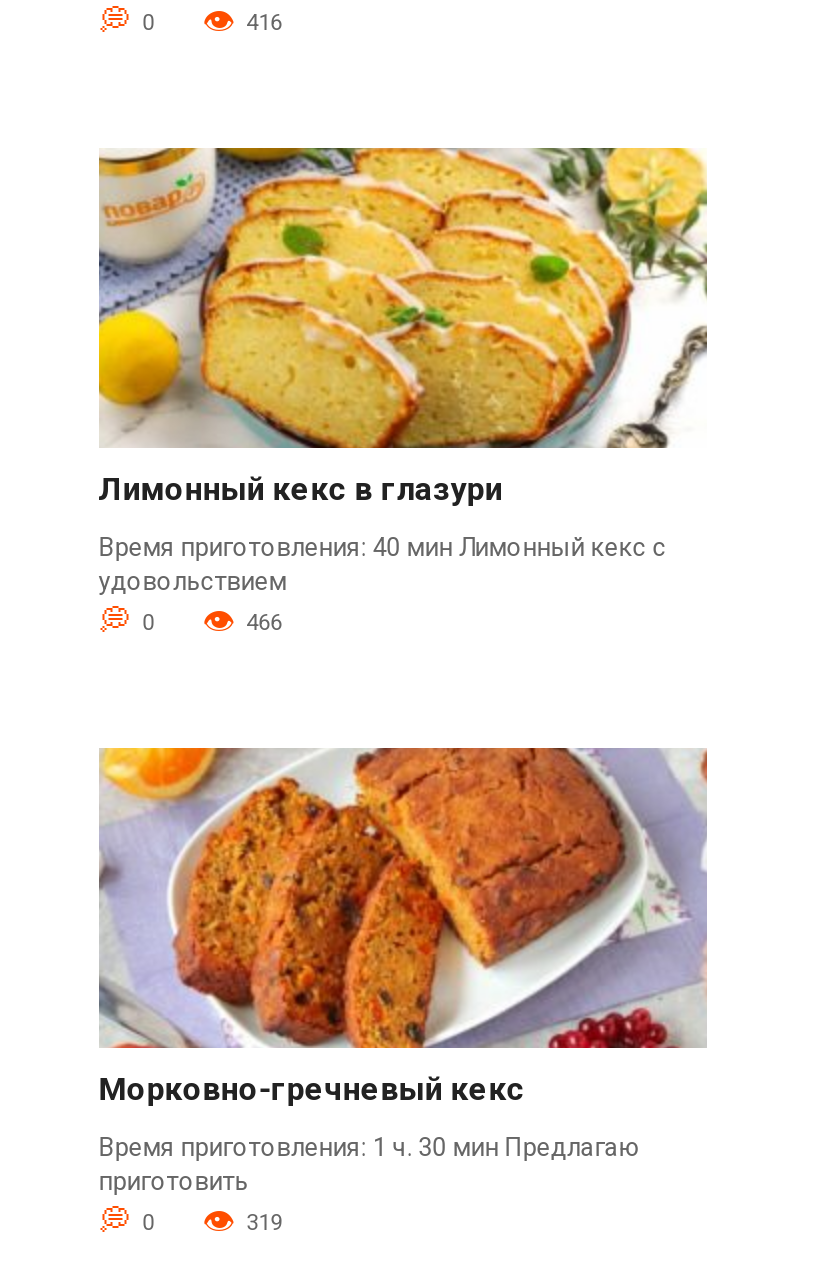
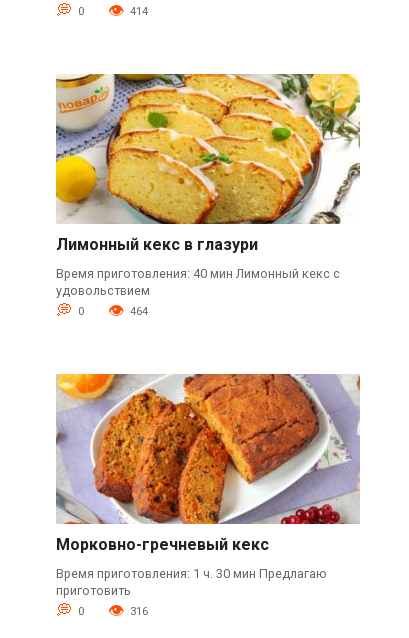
- 416
+ 414

- 466
+ 464

- 319
+ 316
